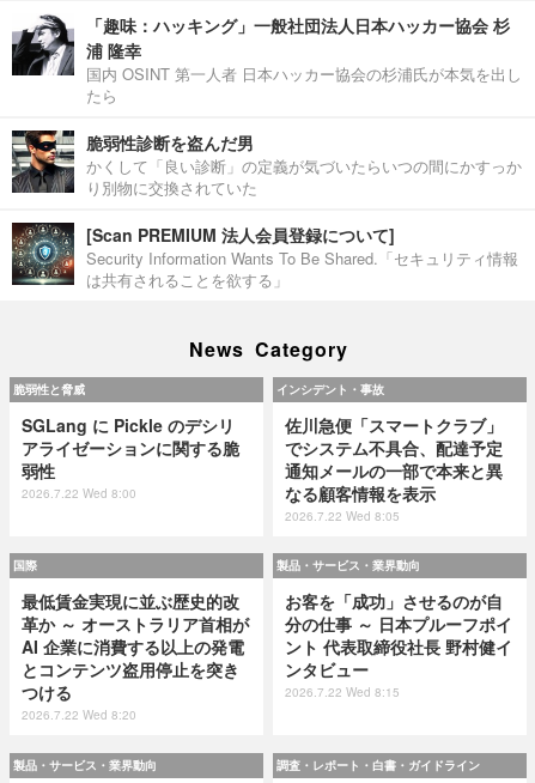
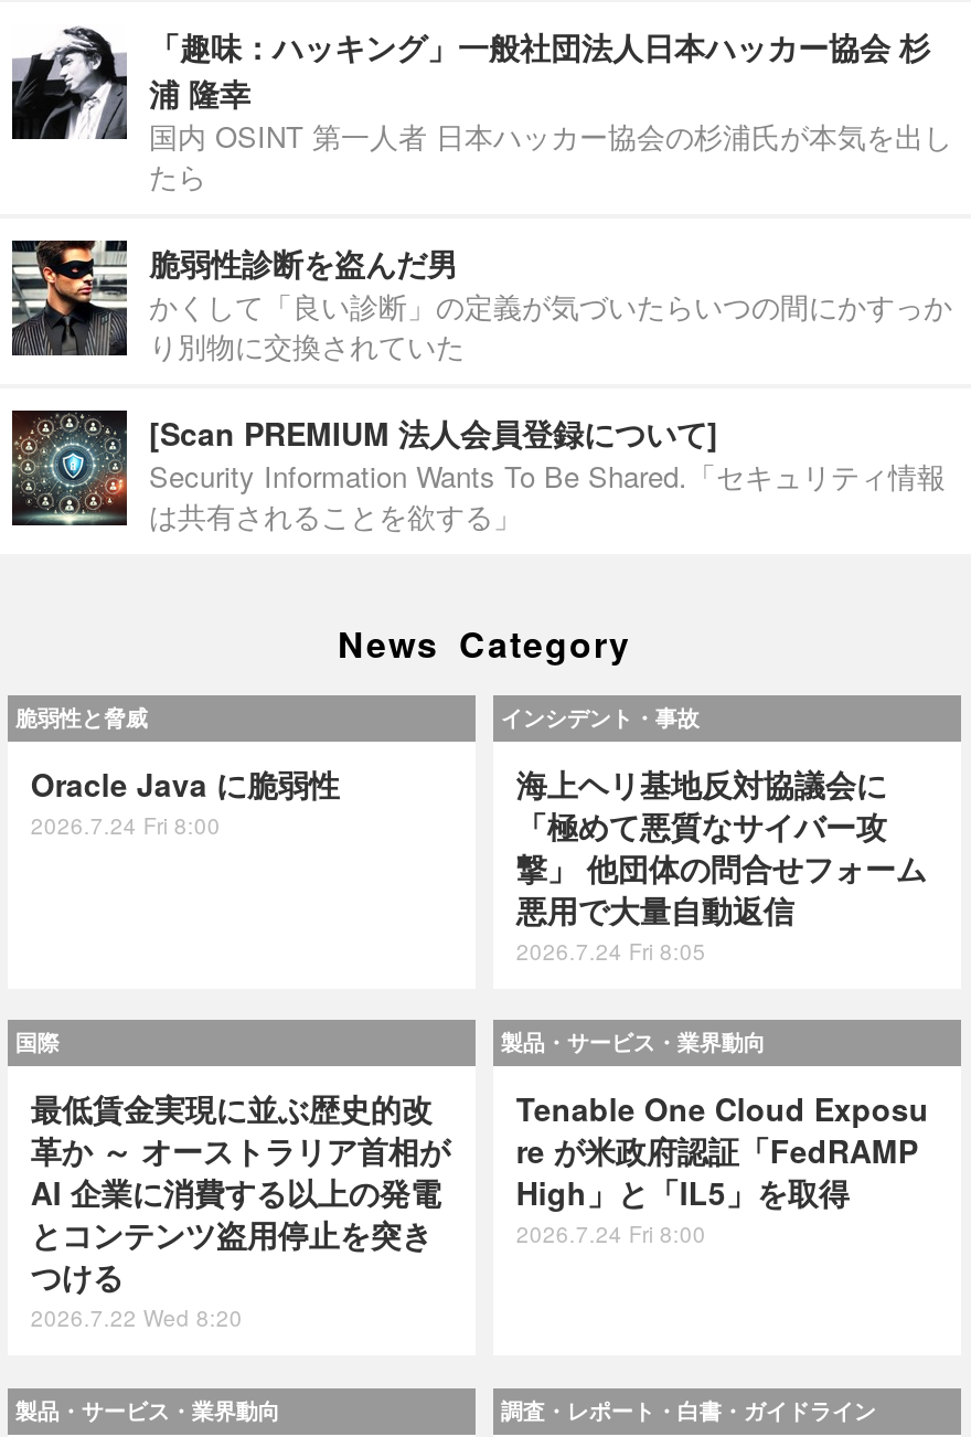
- SGLang に Pickle のデシリ
- アライゼーションに関する脆
- 弱性
- 2026.7.22 Wed 8:00
+ Oracle Java に脆弱性
+ 2026.7.24 Fri 8:00

- 佐川急便「スマートクラブ」
- でシステム不具合、配達予定
- 通知メールの一部で本来と異
- なる顧客情報を表示
- 2026.7.22 Wed 8:05
+ 海上ヘリ基地反対協議会に
+ 「極めて悪質なサイバー攻
+ 撃」 他団体の問合せフォーム
+ 悪用で大量自動返信
+ 2026.7.24 Fri 8:05

- お客を「成功」させるのが自
- 分の仕事 ～ 日本プルーフポイ
- ント 代表取締役社長 野村健イ
- ンタビュー
- 2026.7.22 Wed 8:15
+ Tenable One Cloud Exposu
+ re が米政府認証「FedRAMP
+ High」と「IL5」を取得
+ 2026.7.24 Fri 8:00
